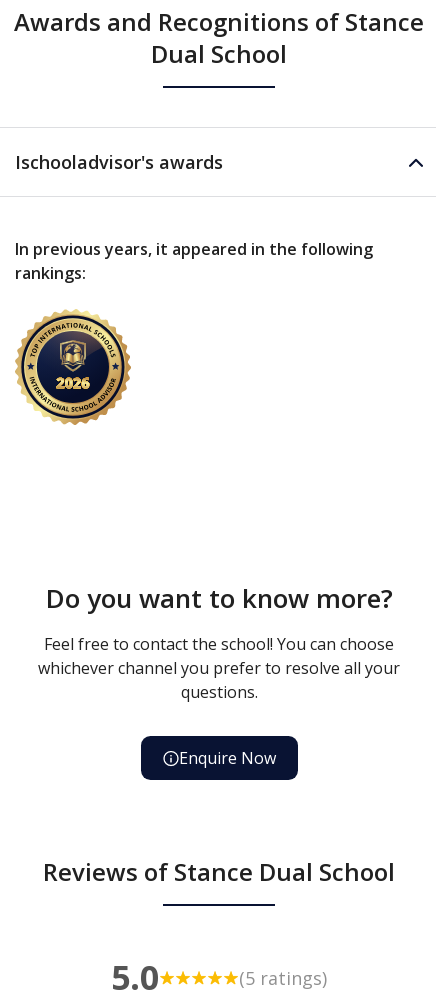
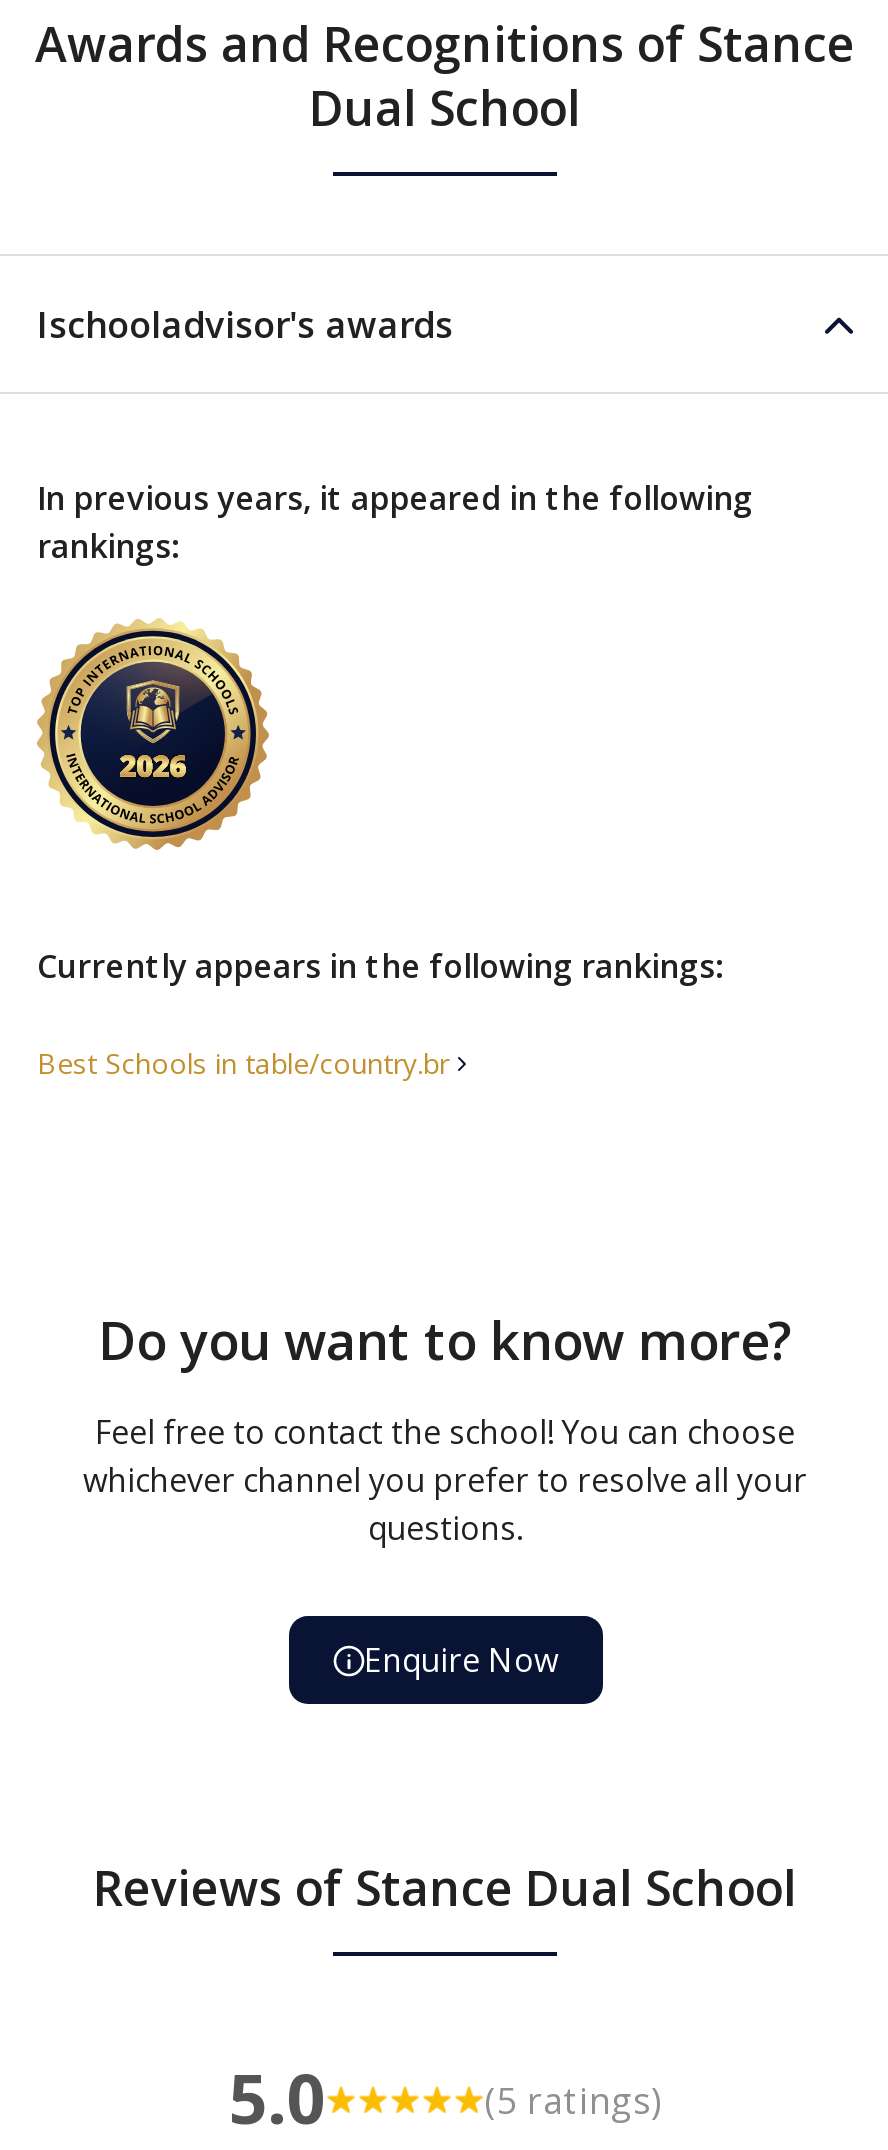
+ Currently appears in the following rankings:
+ Best Schools in table/country.br
